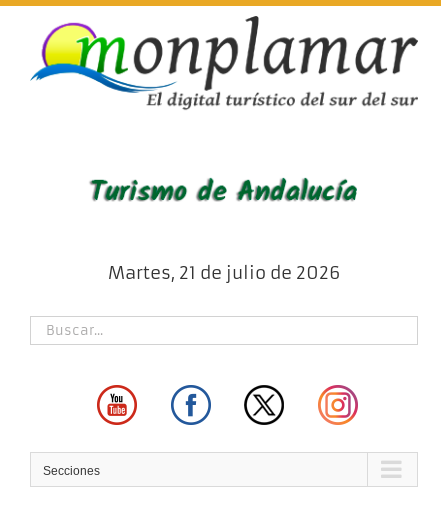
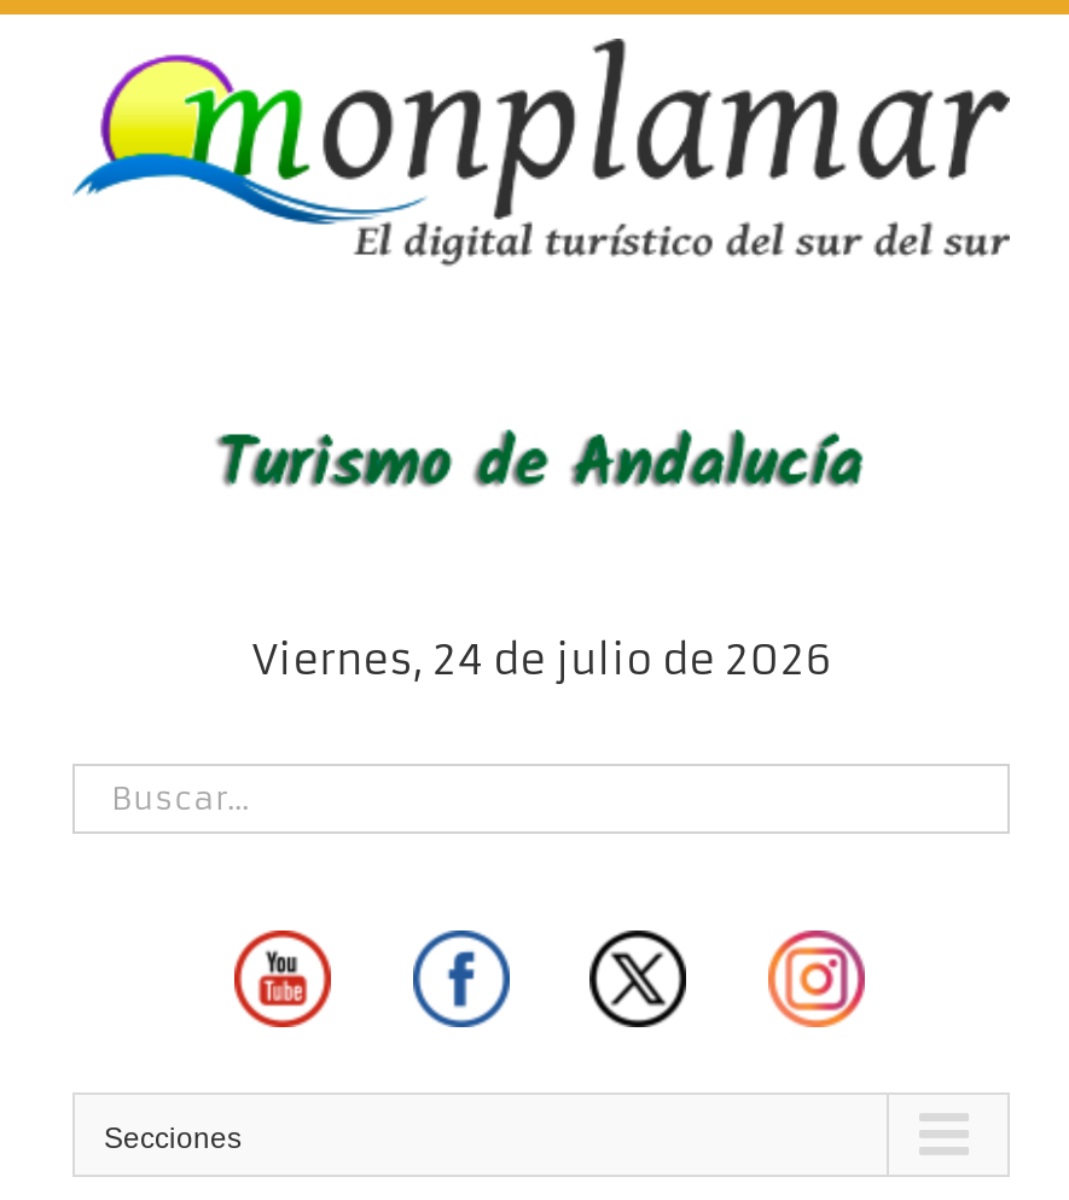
- Martes, 21 de julio de 2026
+ Viernes, 24 de julio de 2026
